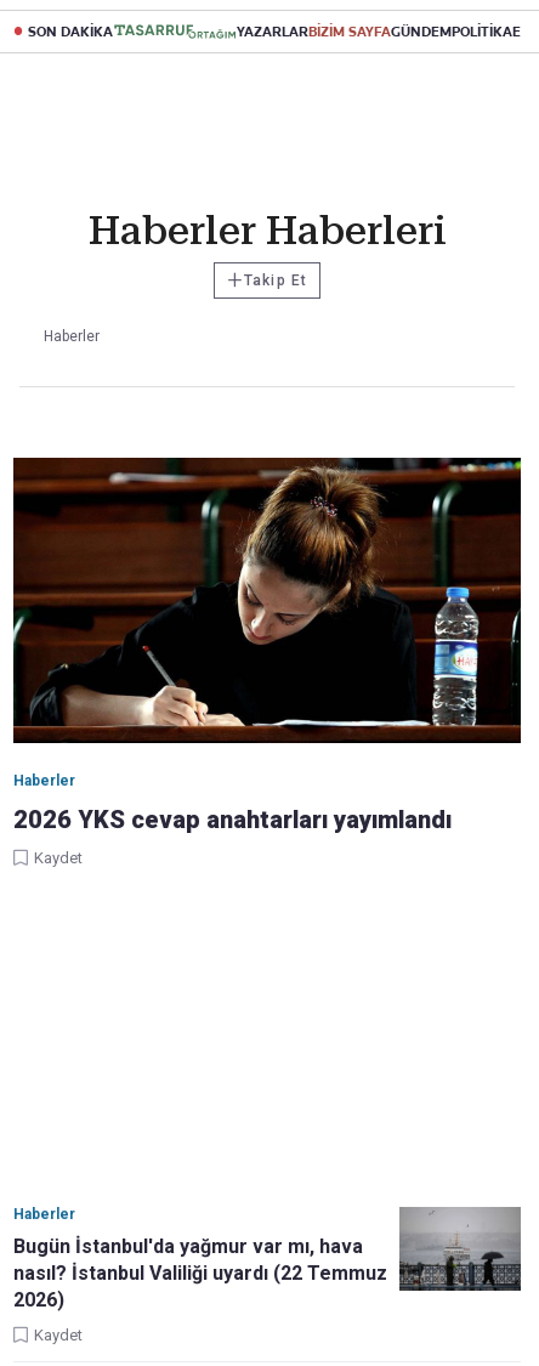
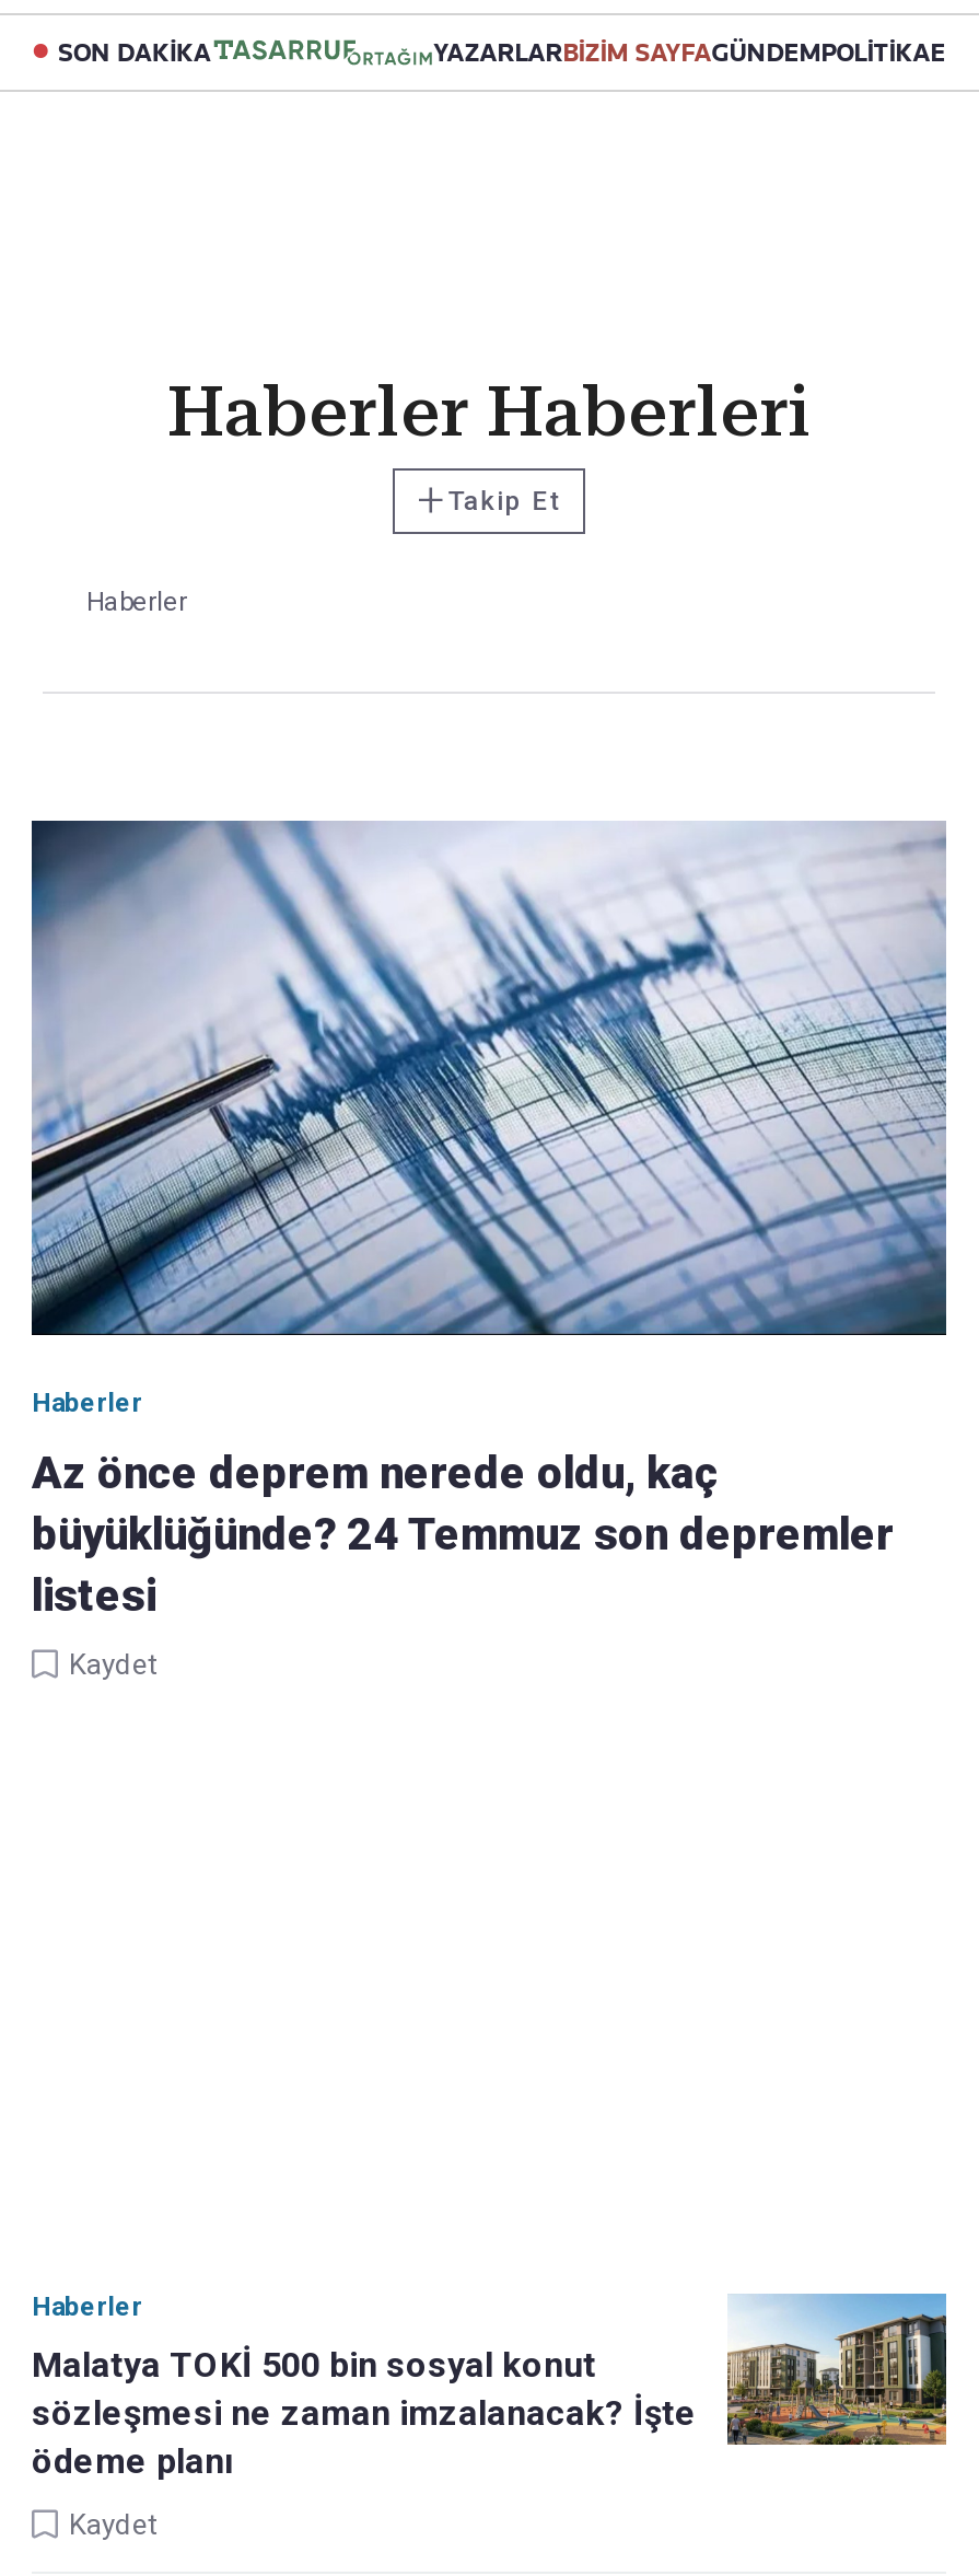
- [image]
+ [image]

- 2026 YKS cevap anahtarları yayımlandı
+ Az önce deprem nerede oldu, kaç
+ büyüklüğünde? 24 Temmuz son depremler
+ listesi

- [image]
- Bugün İstanbul'da yağmur var mı, hava
- nasıl? İstanbul Valiliği uyardı (22 Temmuz
- 2026)
+ [image]
+ Malatya TOKİ 500 bin sosyal konut
+ sözleşmesi ne zaman imzalanacak? İşte
+ ödeme planı
